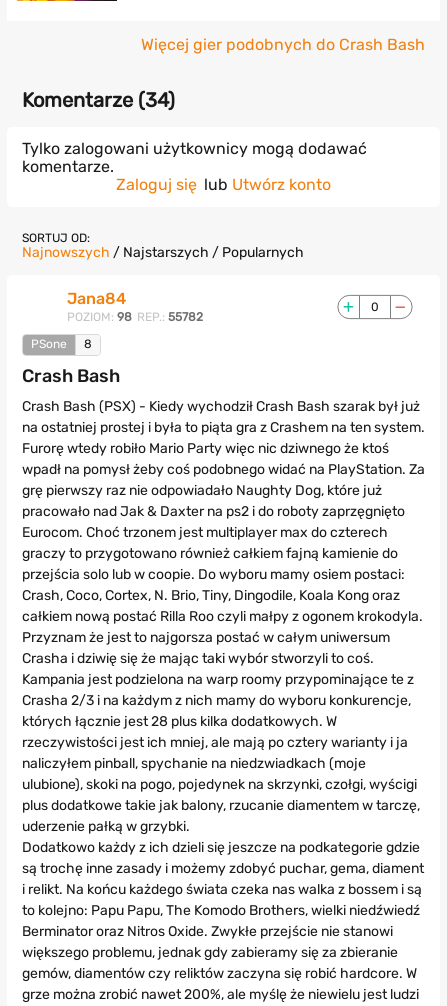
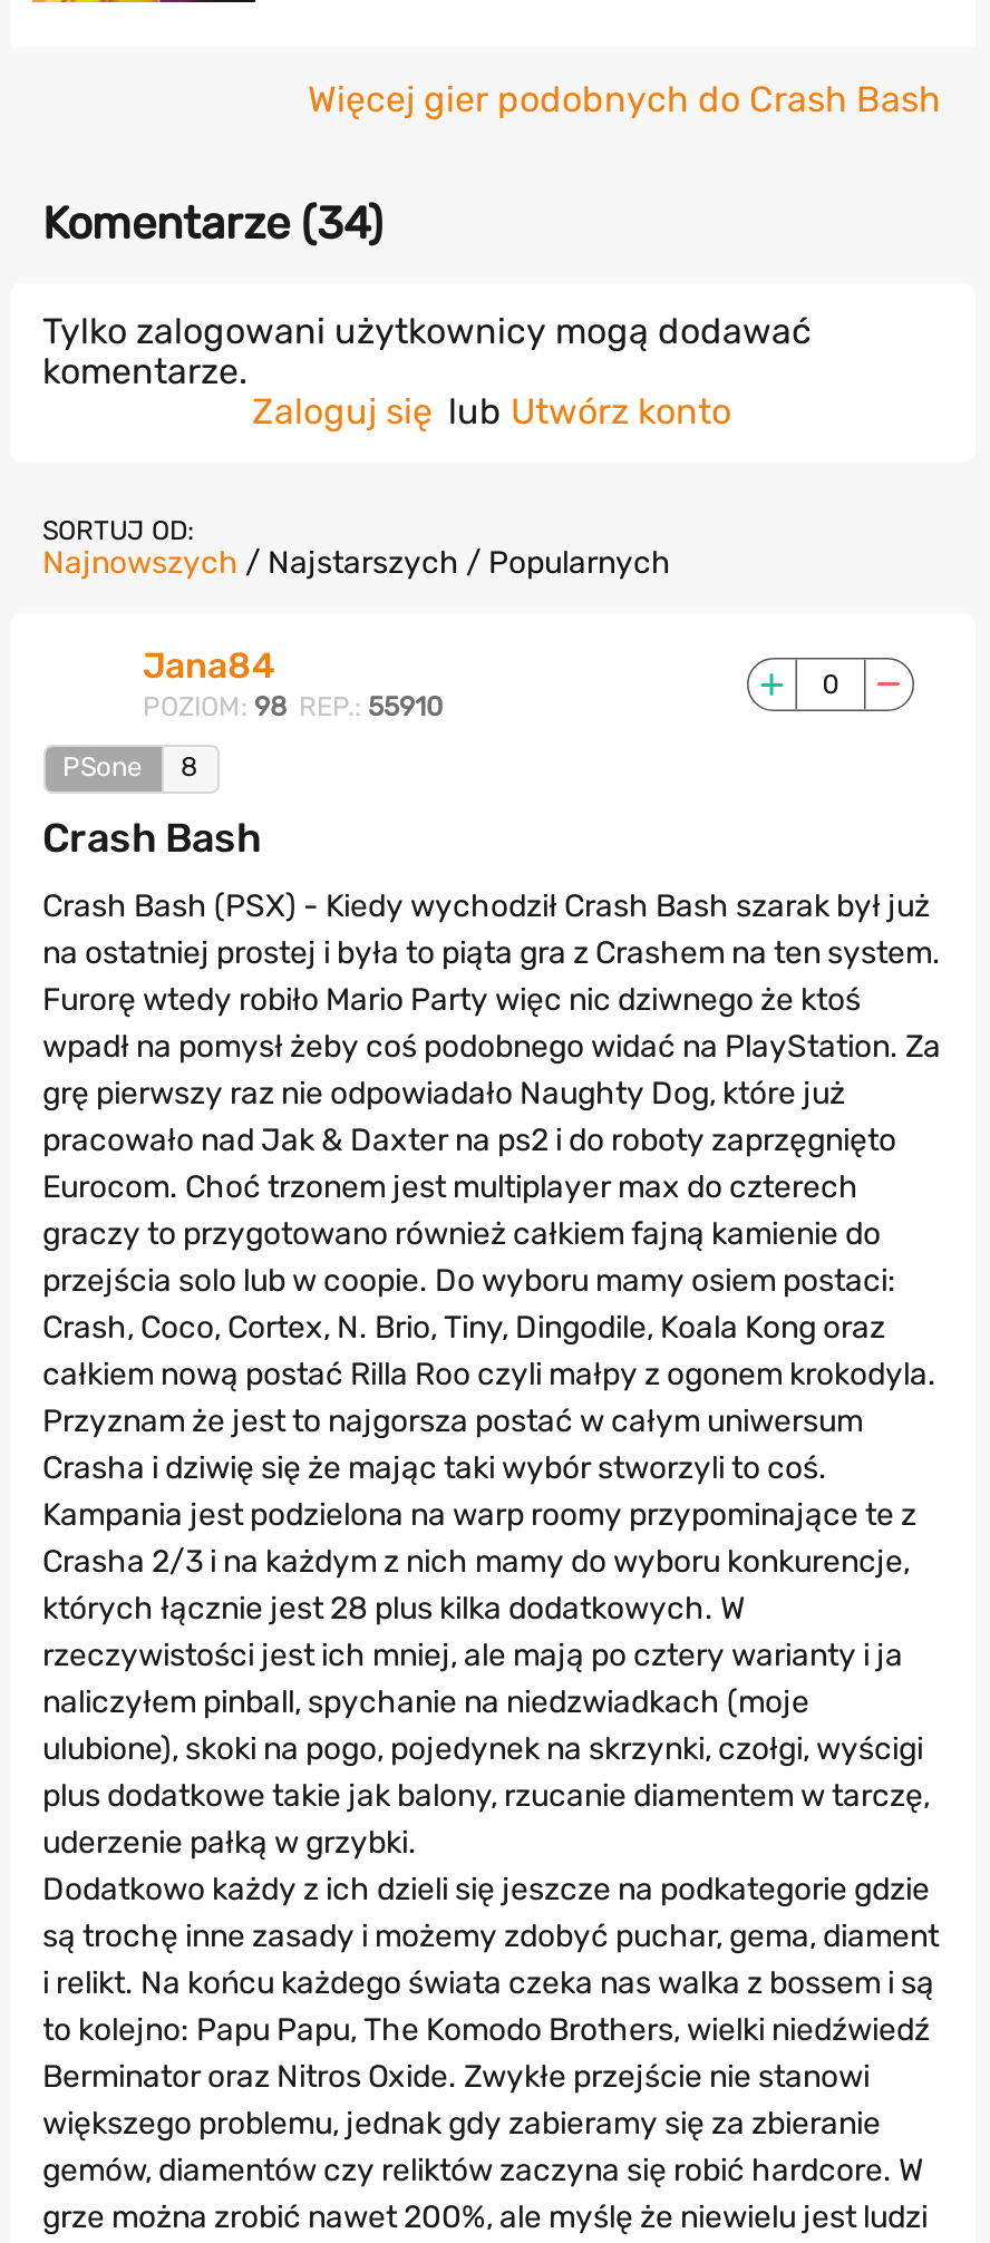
- POZIOM: 98 REP.: 55782
+ POZIOM: 98 REP.: 55910
